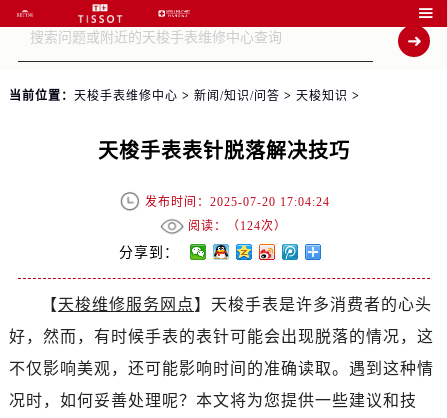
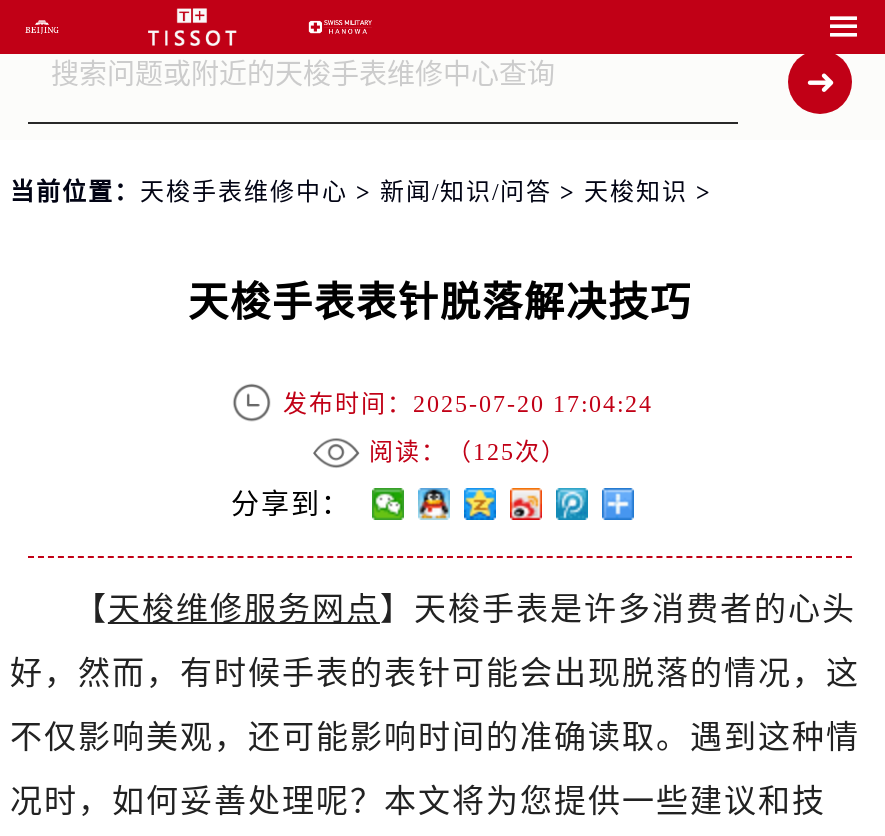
- 阅读：（124次）
+ 阅读：（125次）
